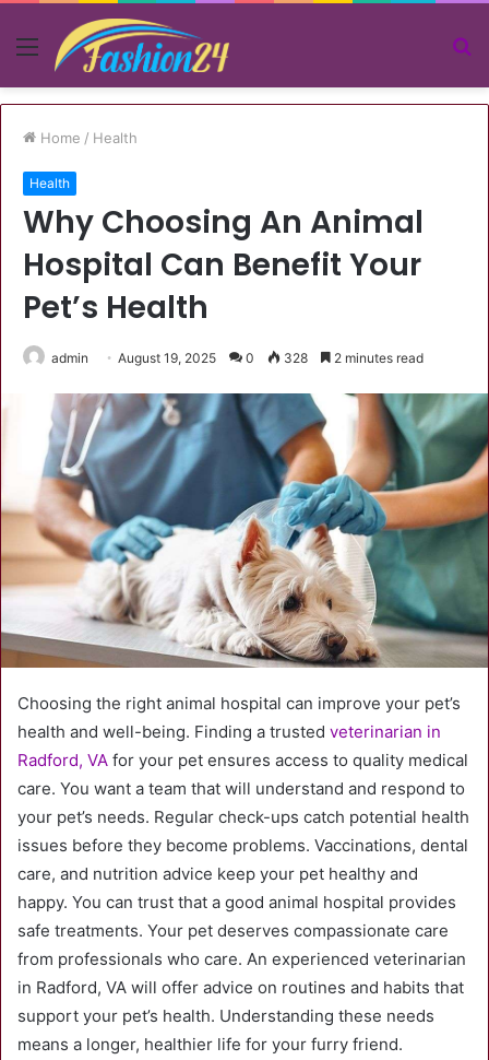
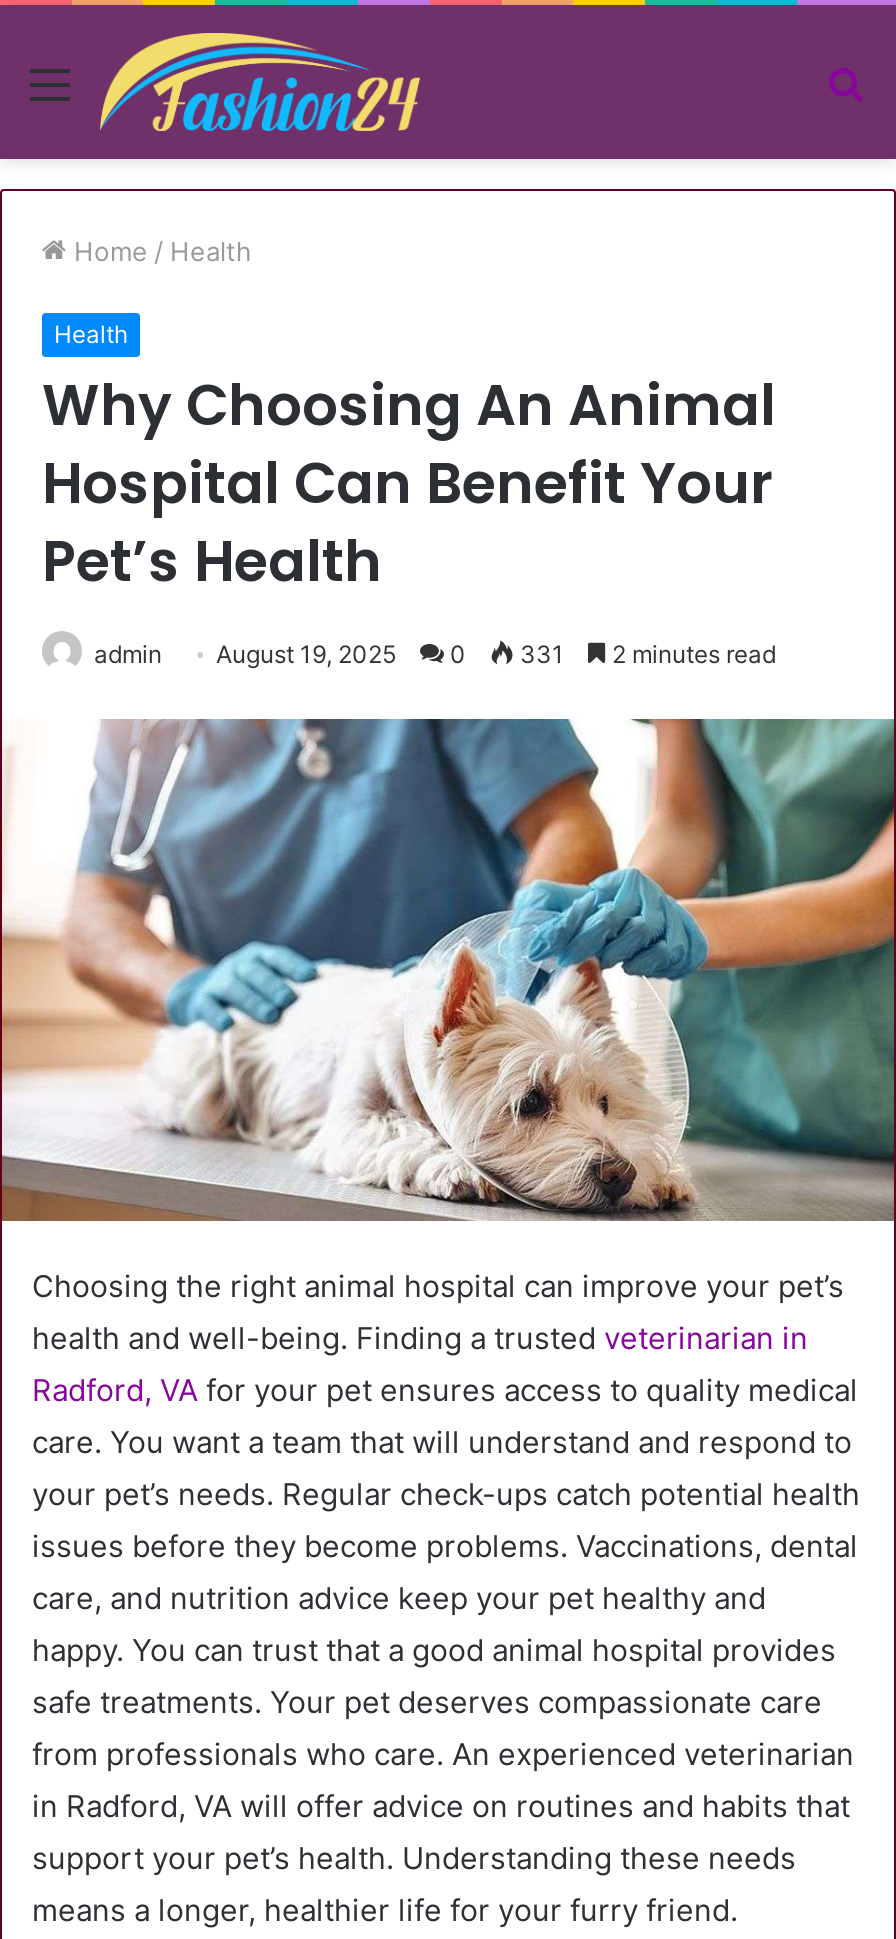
- admin August 19, 2025 0 328 2 minutes read
+ admin August 19, 2025 0 331 2 minutes read
